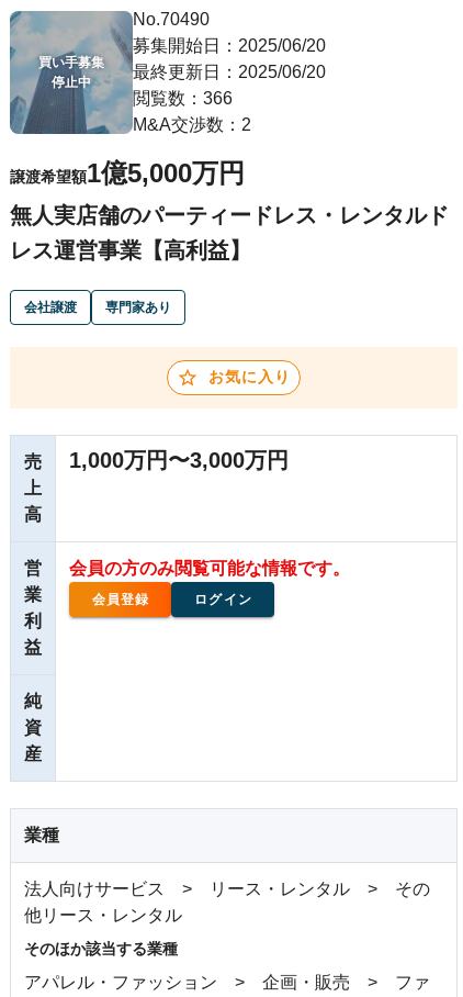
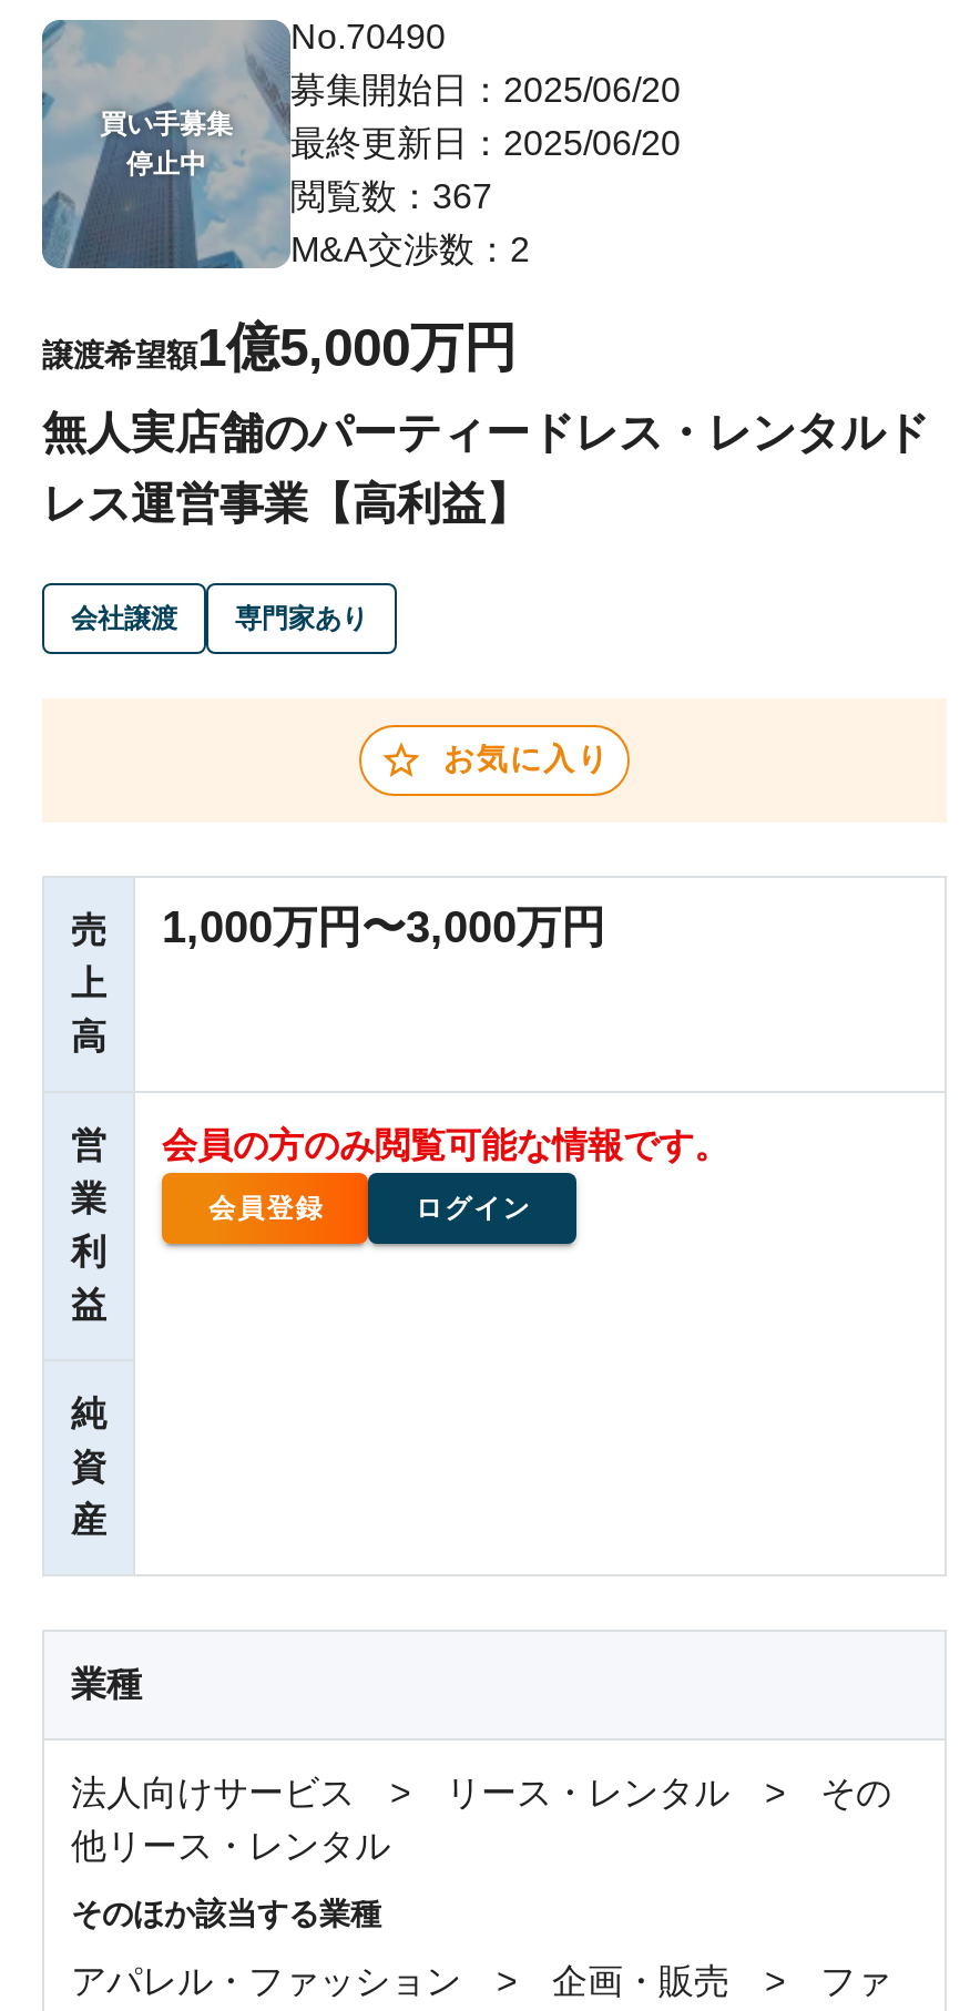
- 閲覧数：366
+ 閲覧数：367
